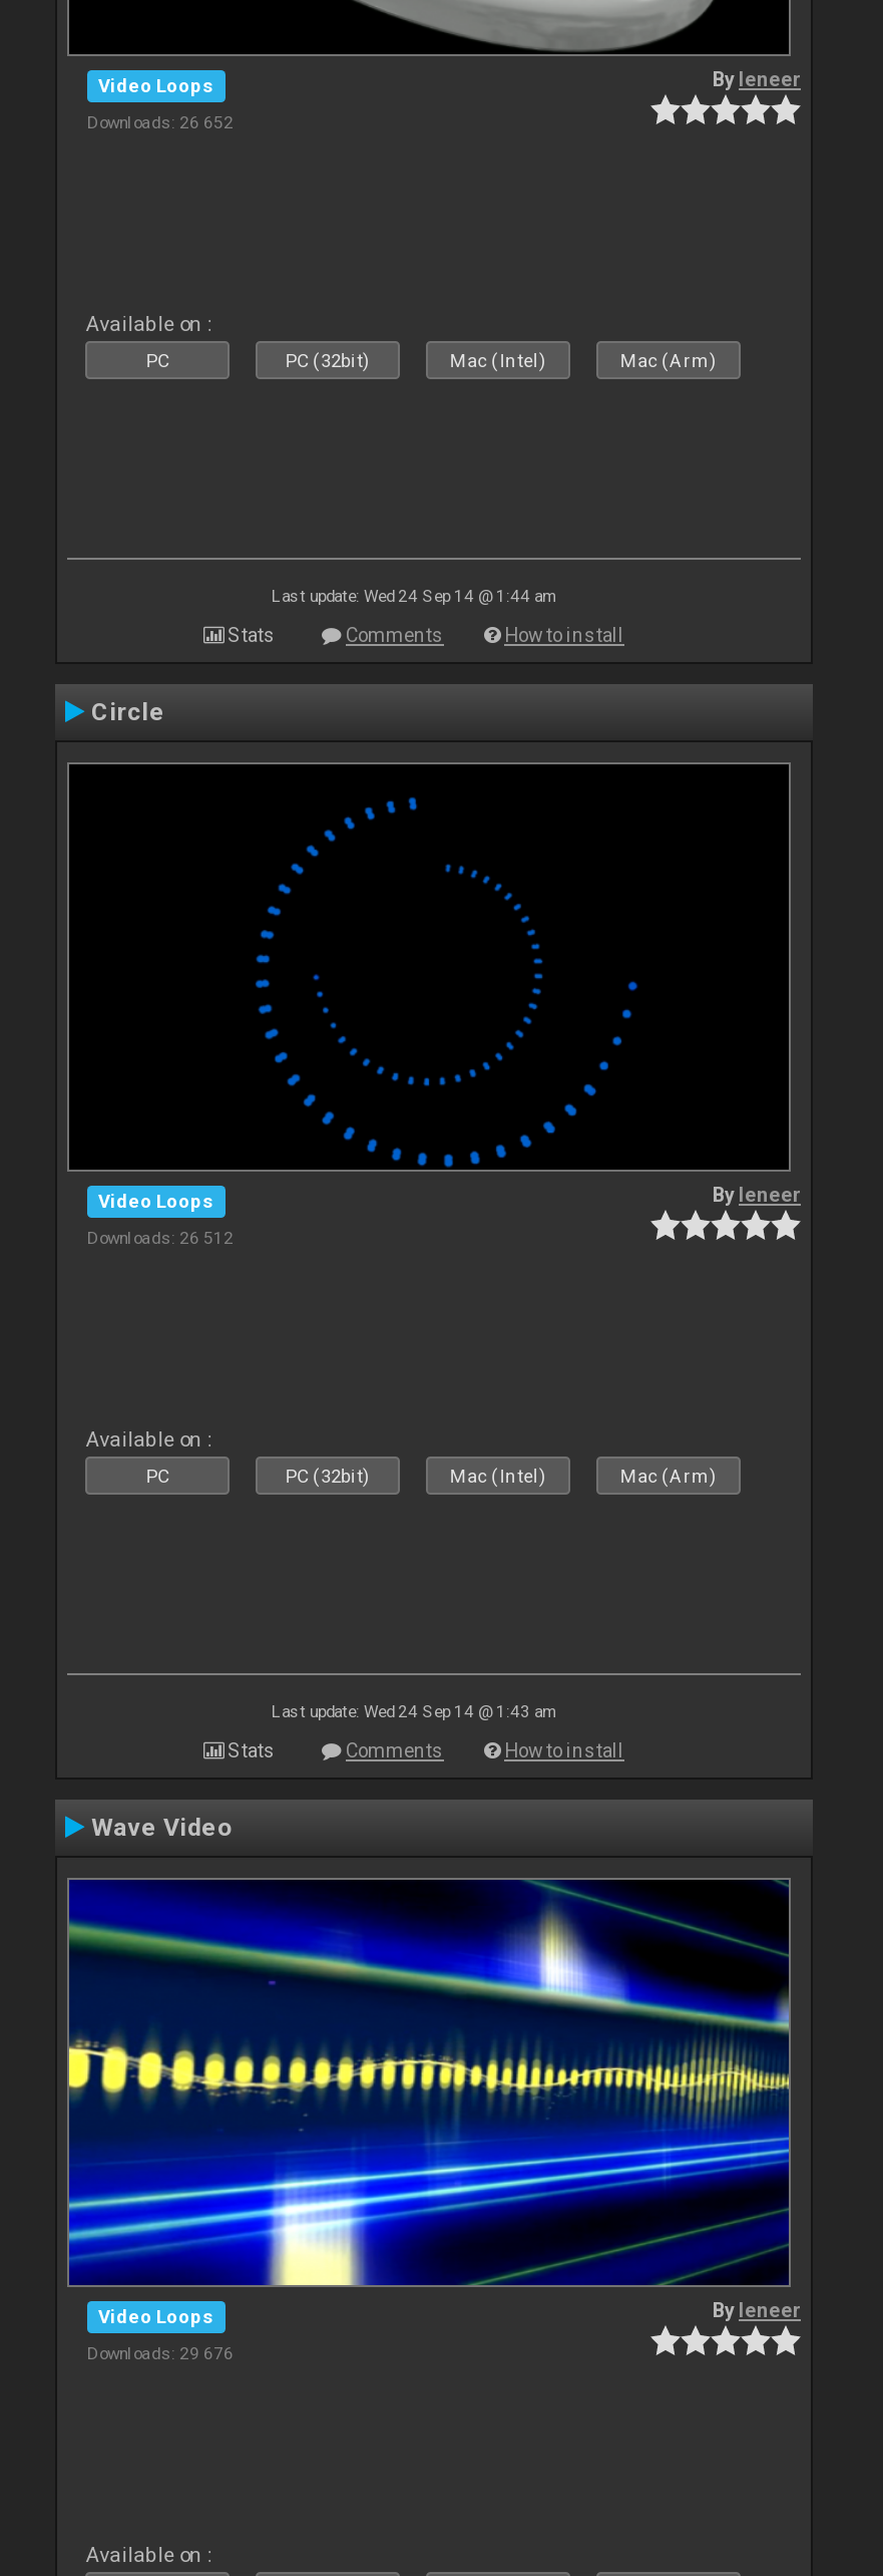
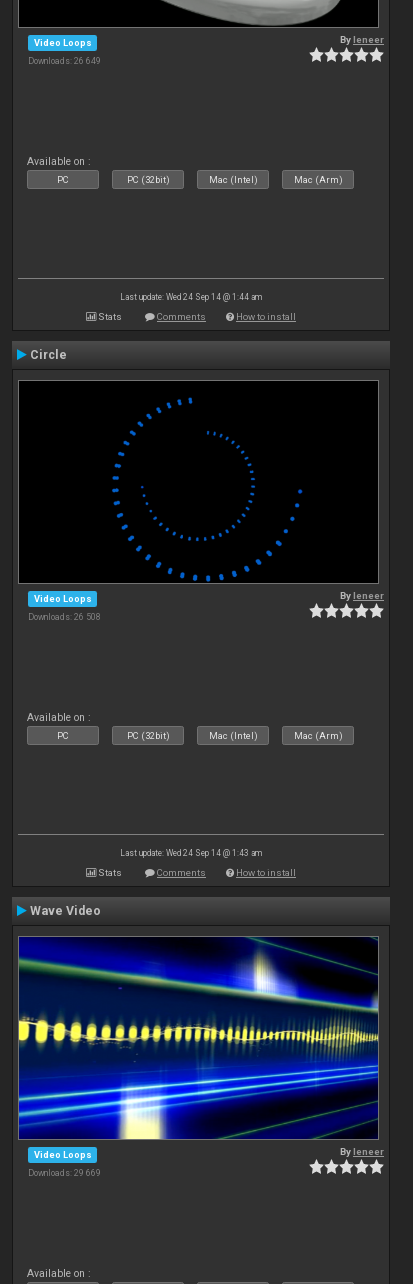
- Downloads: 26 652
+ Downloads: 26 649

- Downloads: 26 512
+ Downloads: 26 508

- Downloads: 29 676
+ Downloads: 29 669
